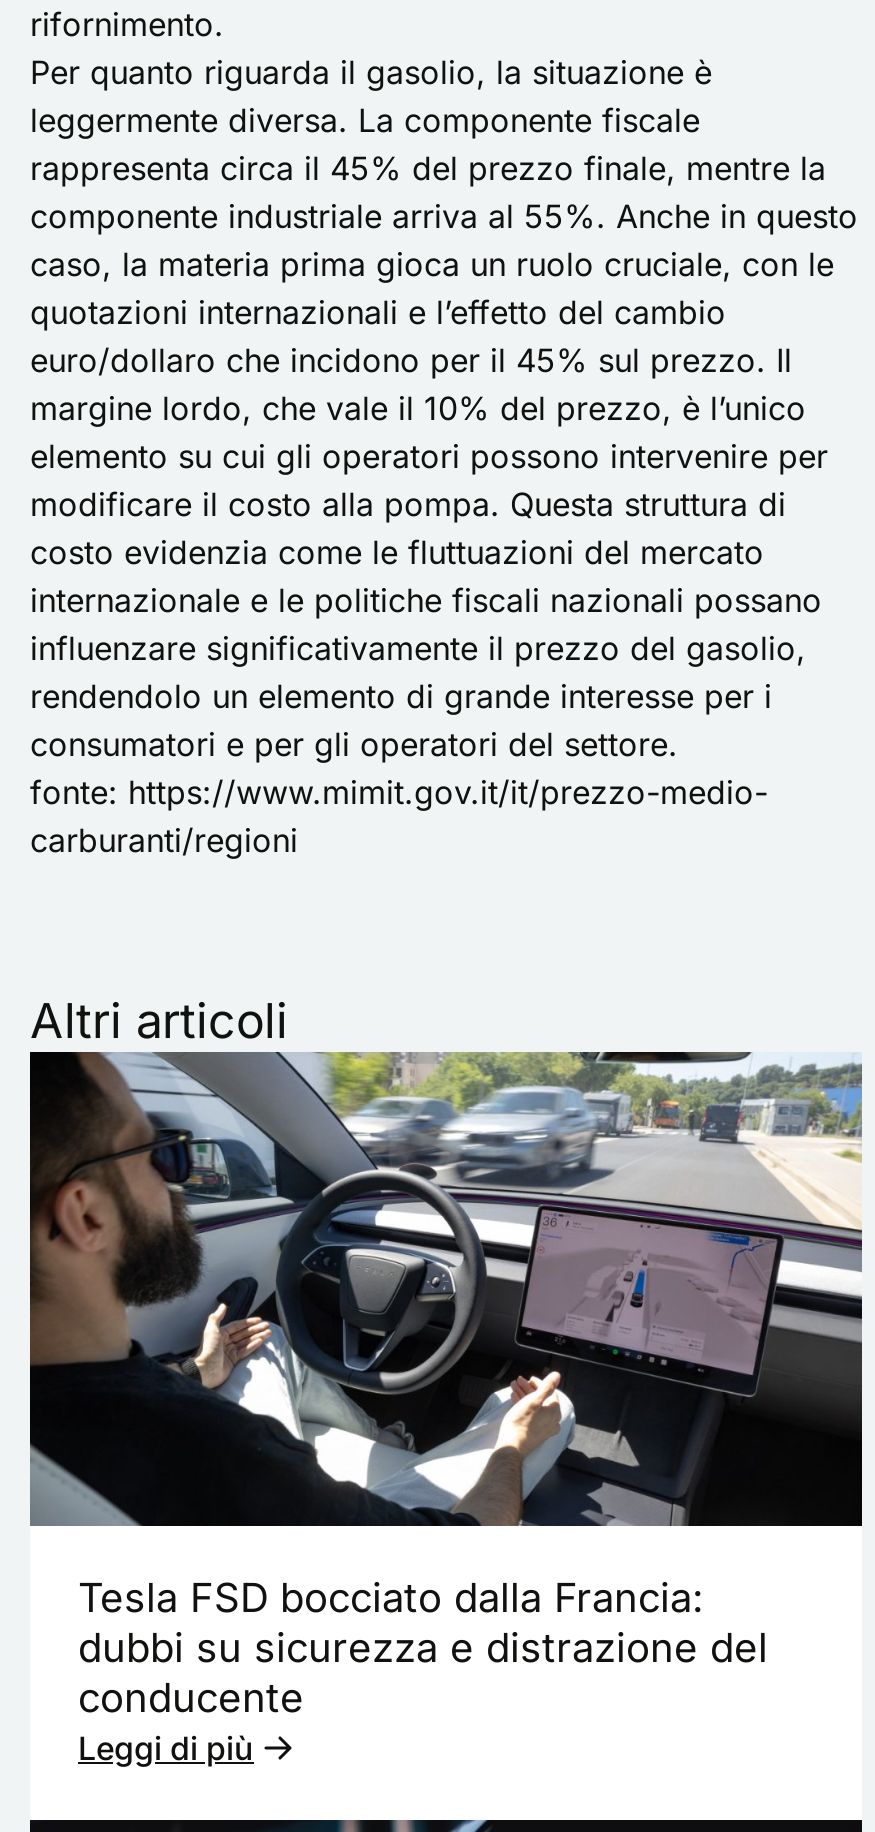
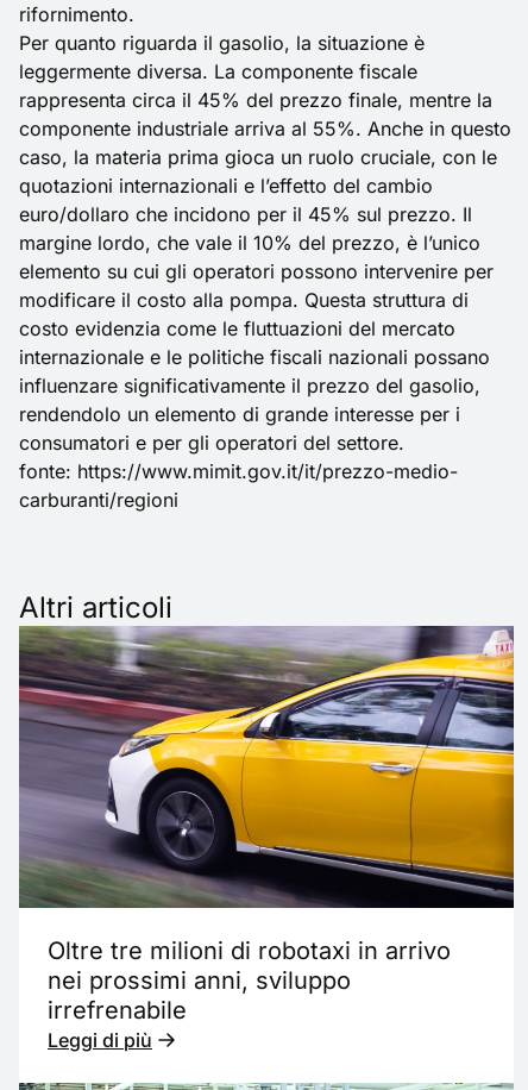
- [image]
- Tesla FSD bocciato dalla Francia:
- dubbi su sicurezza e distrazione del
- conducente
+ [image]
+ Oltre tre milioni di robotaxi in arrivo
+ nei prossimi anni, sviluppo
+ irrefrenabile
